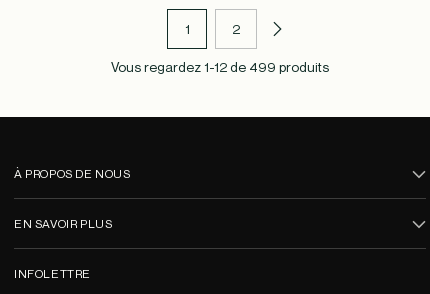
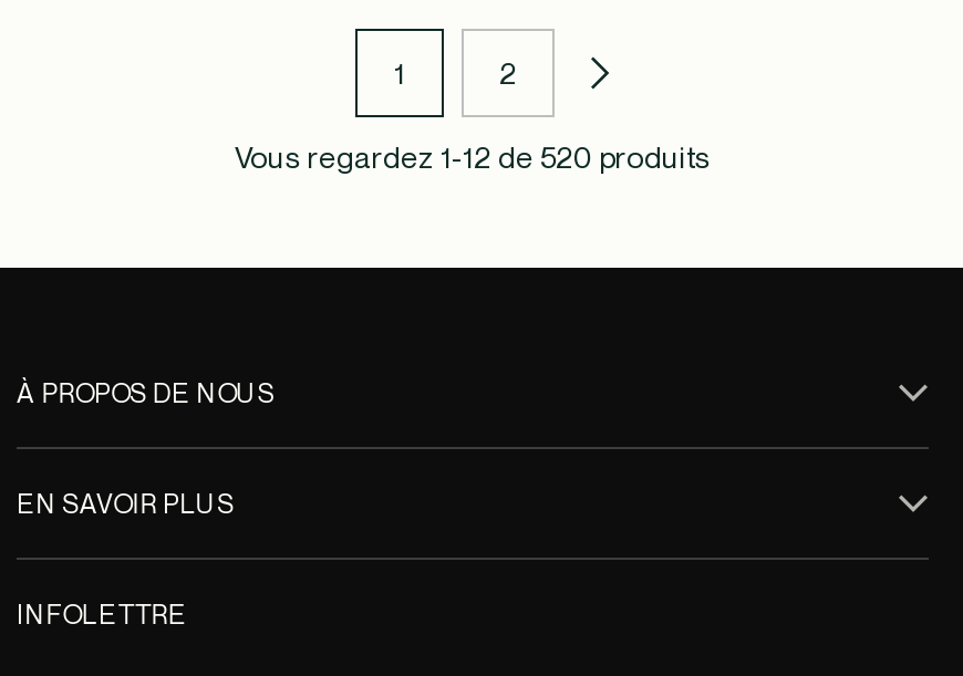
- Vous regardez 1-12 de 499 produits
+ Vous regardez 1-12 de 520 produits
